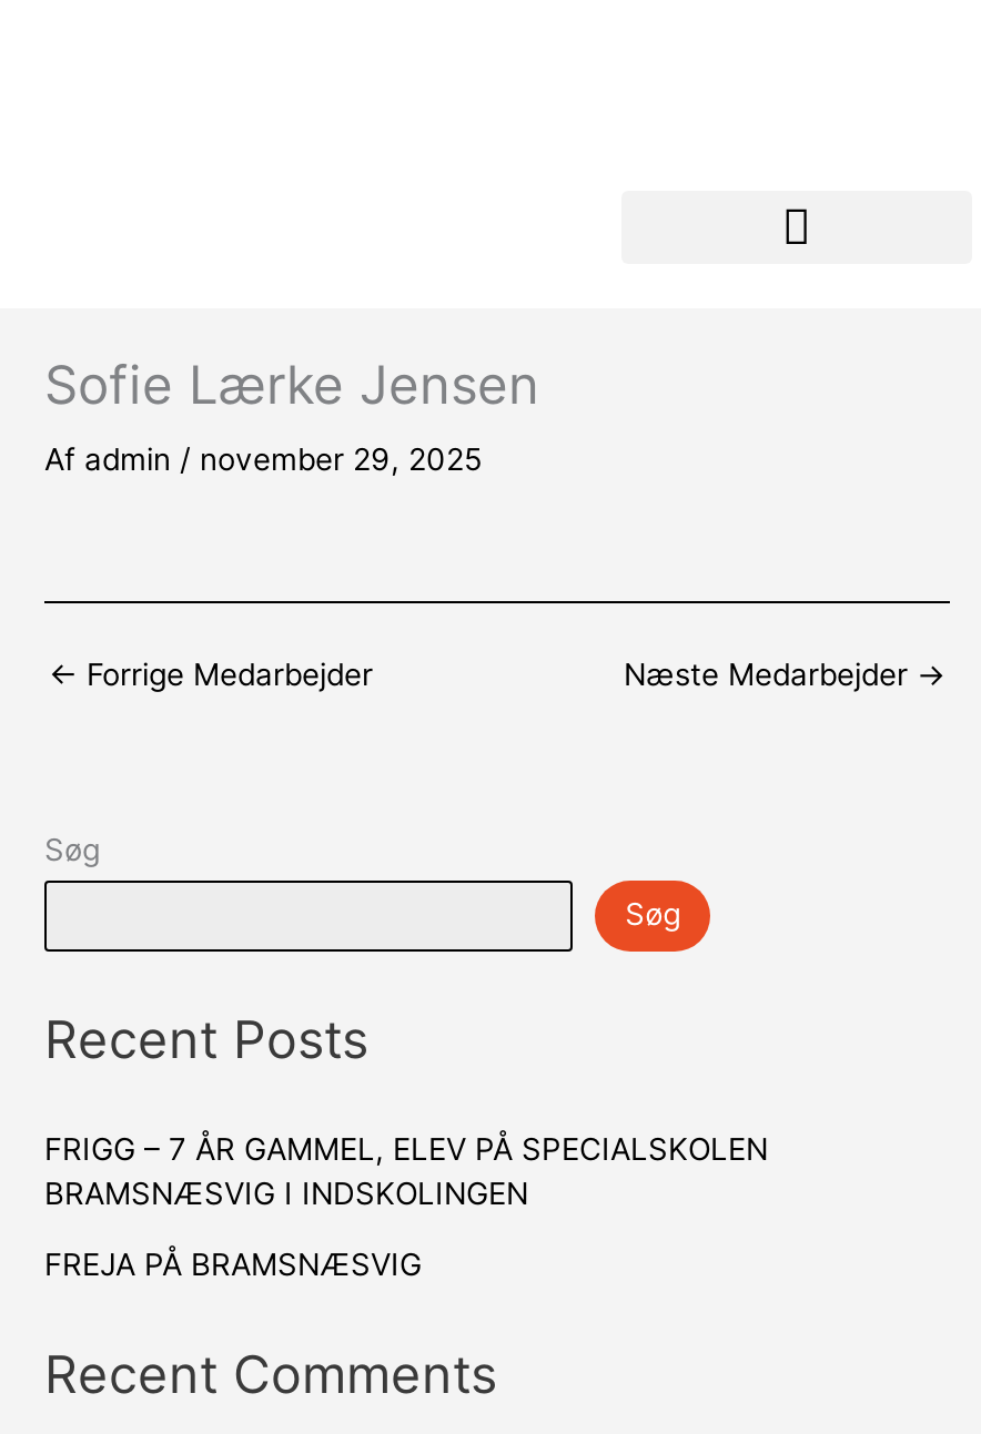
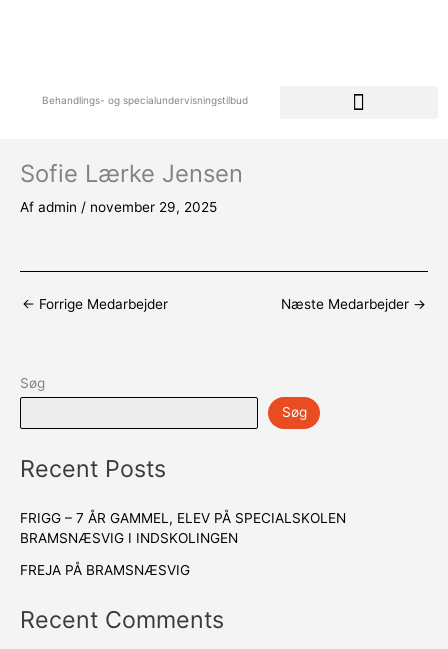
+ Behandlings- og specialundervisningstilbud
